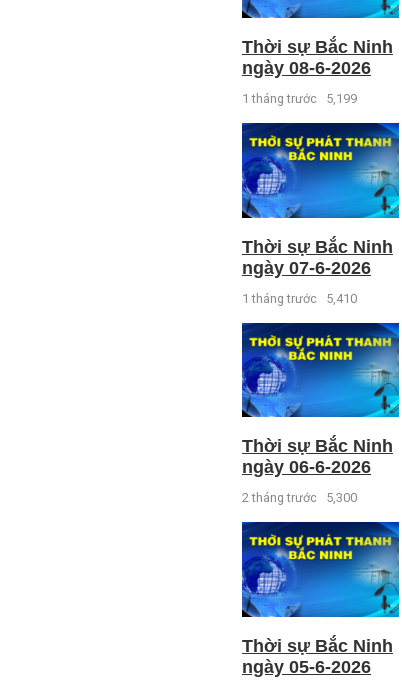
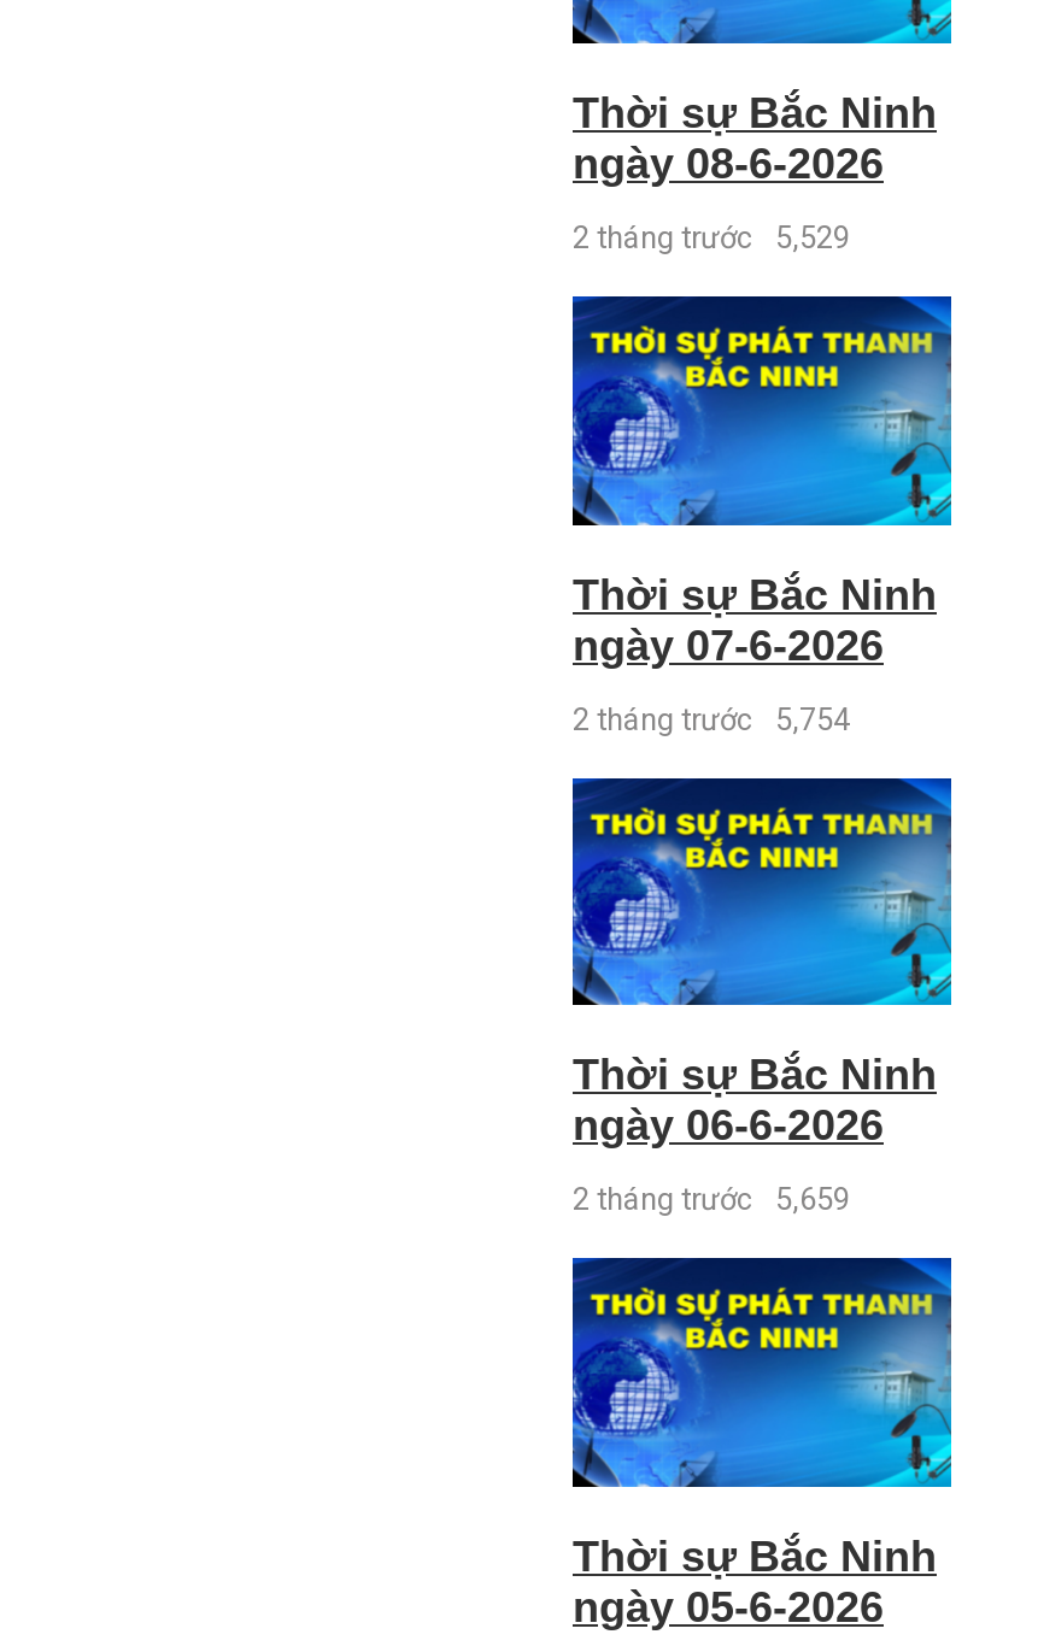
- 1 tháng trước 5,199
+ 2 tháng trước 5,529

- 1 tháng trước 5,410
+ 2 tháng trước 5,754

- 2 tháng trước 5,300
+ 2 tháng trước 5,659
